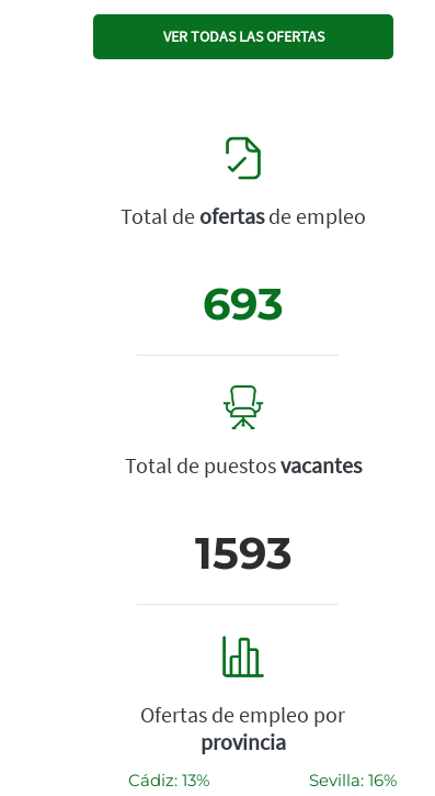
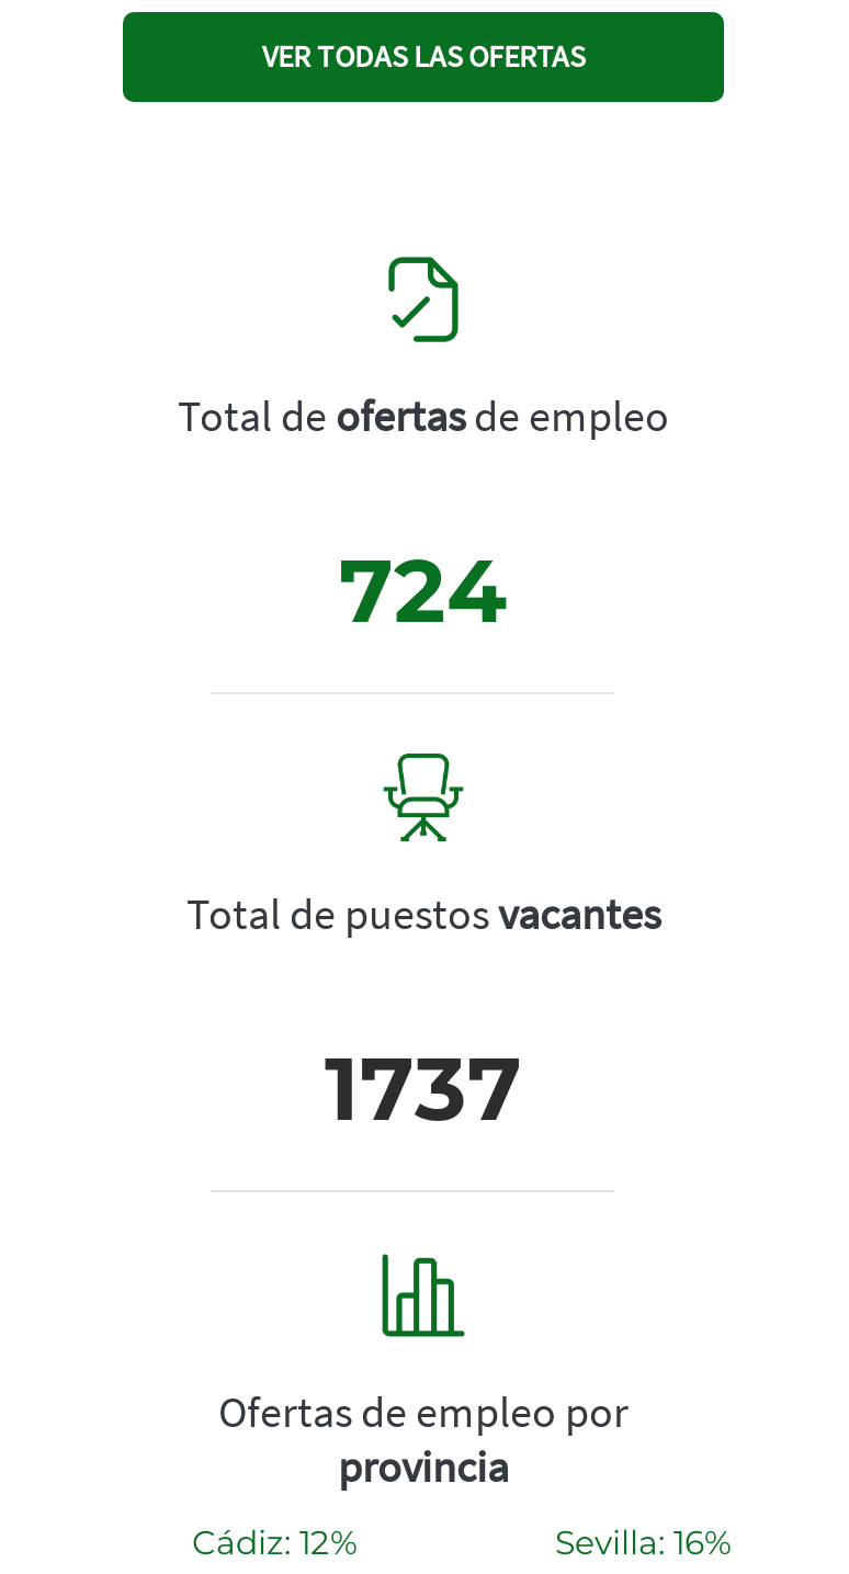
- 693
+ 724

- 1593
+ 1737

- Cádiz: 13%
+ Cádiz: 12%
